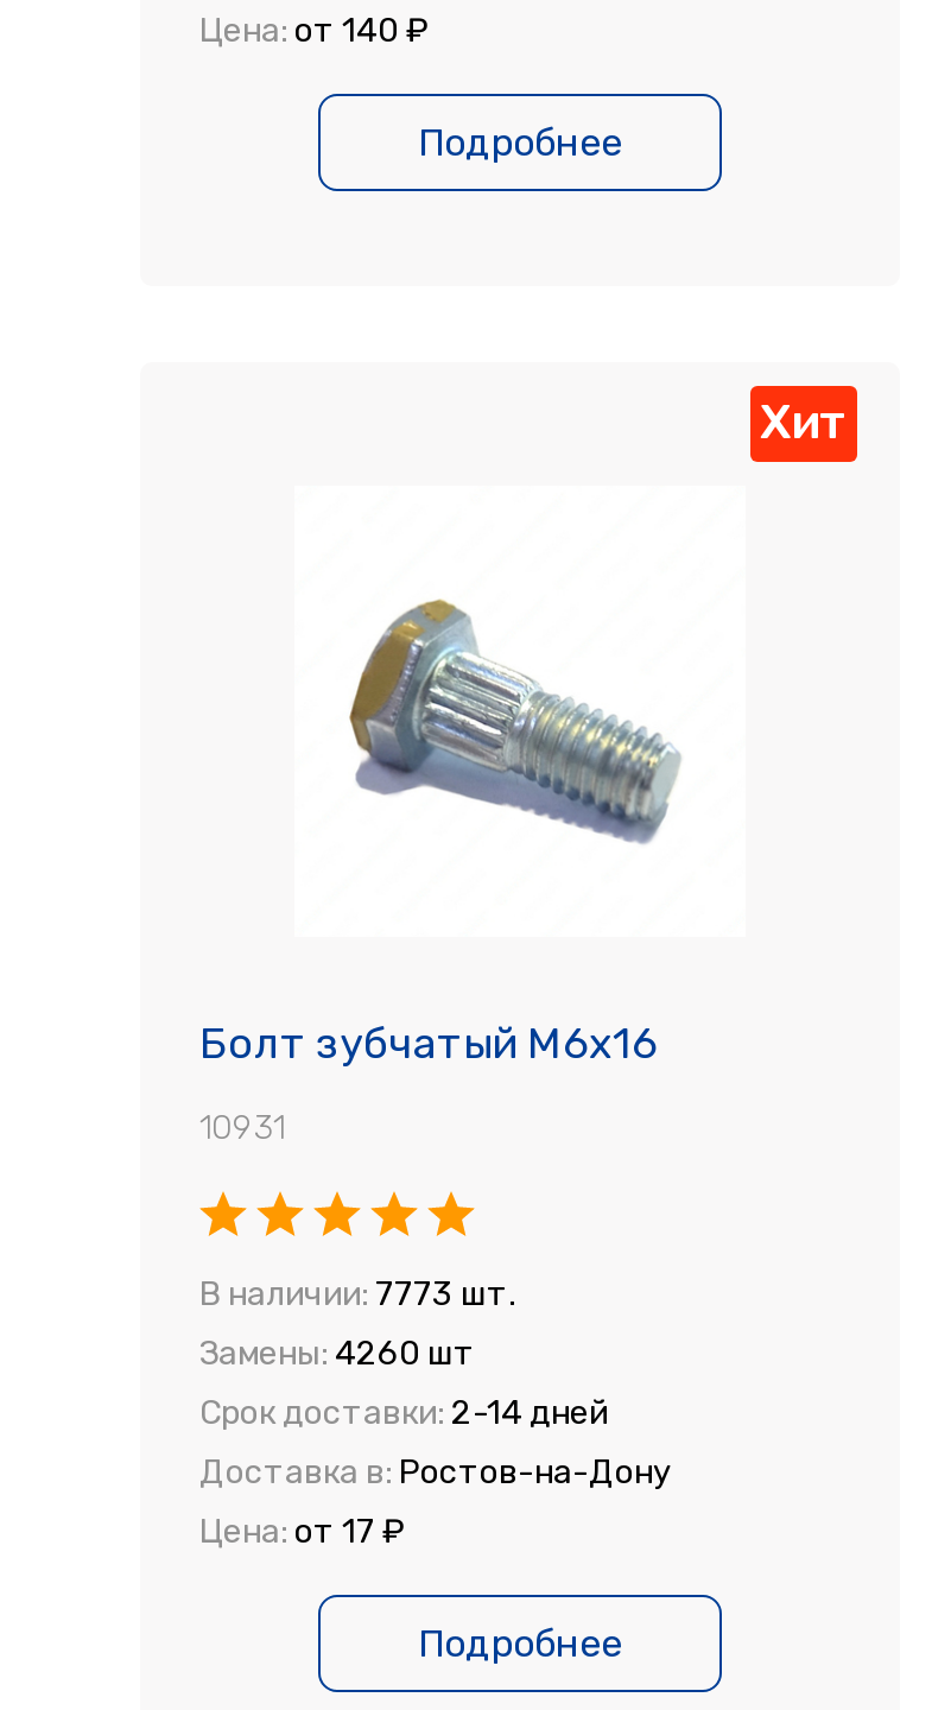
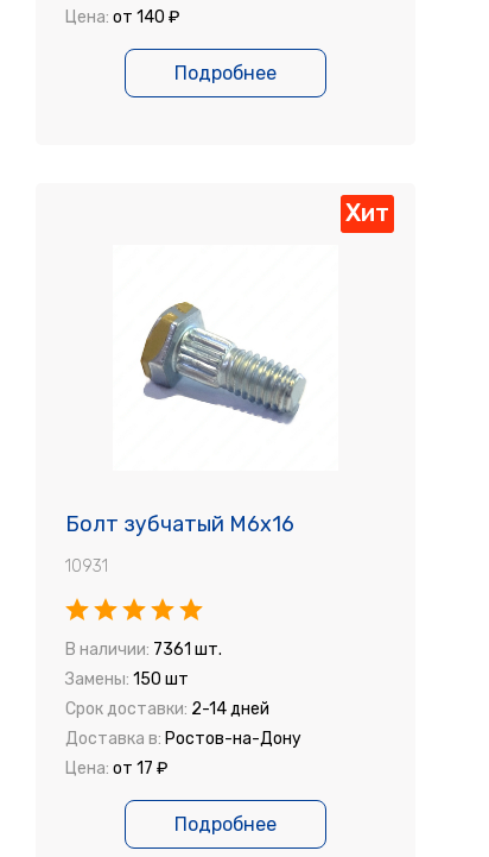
- В наличии: 7773 шт.
+ В наличии: 7361 шт.

- Замены: 4260 шт
+ Замены: 150 шт
